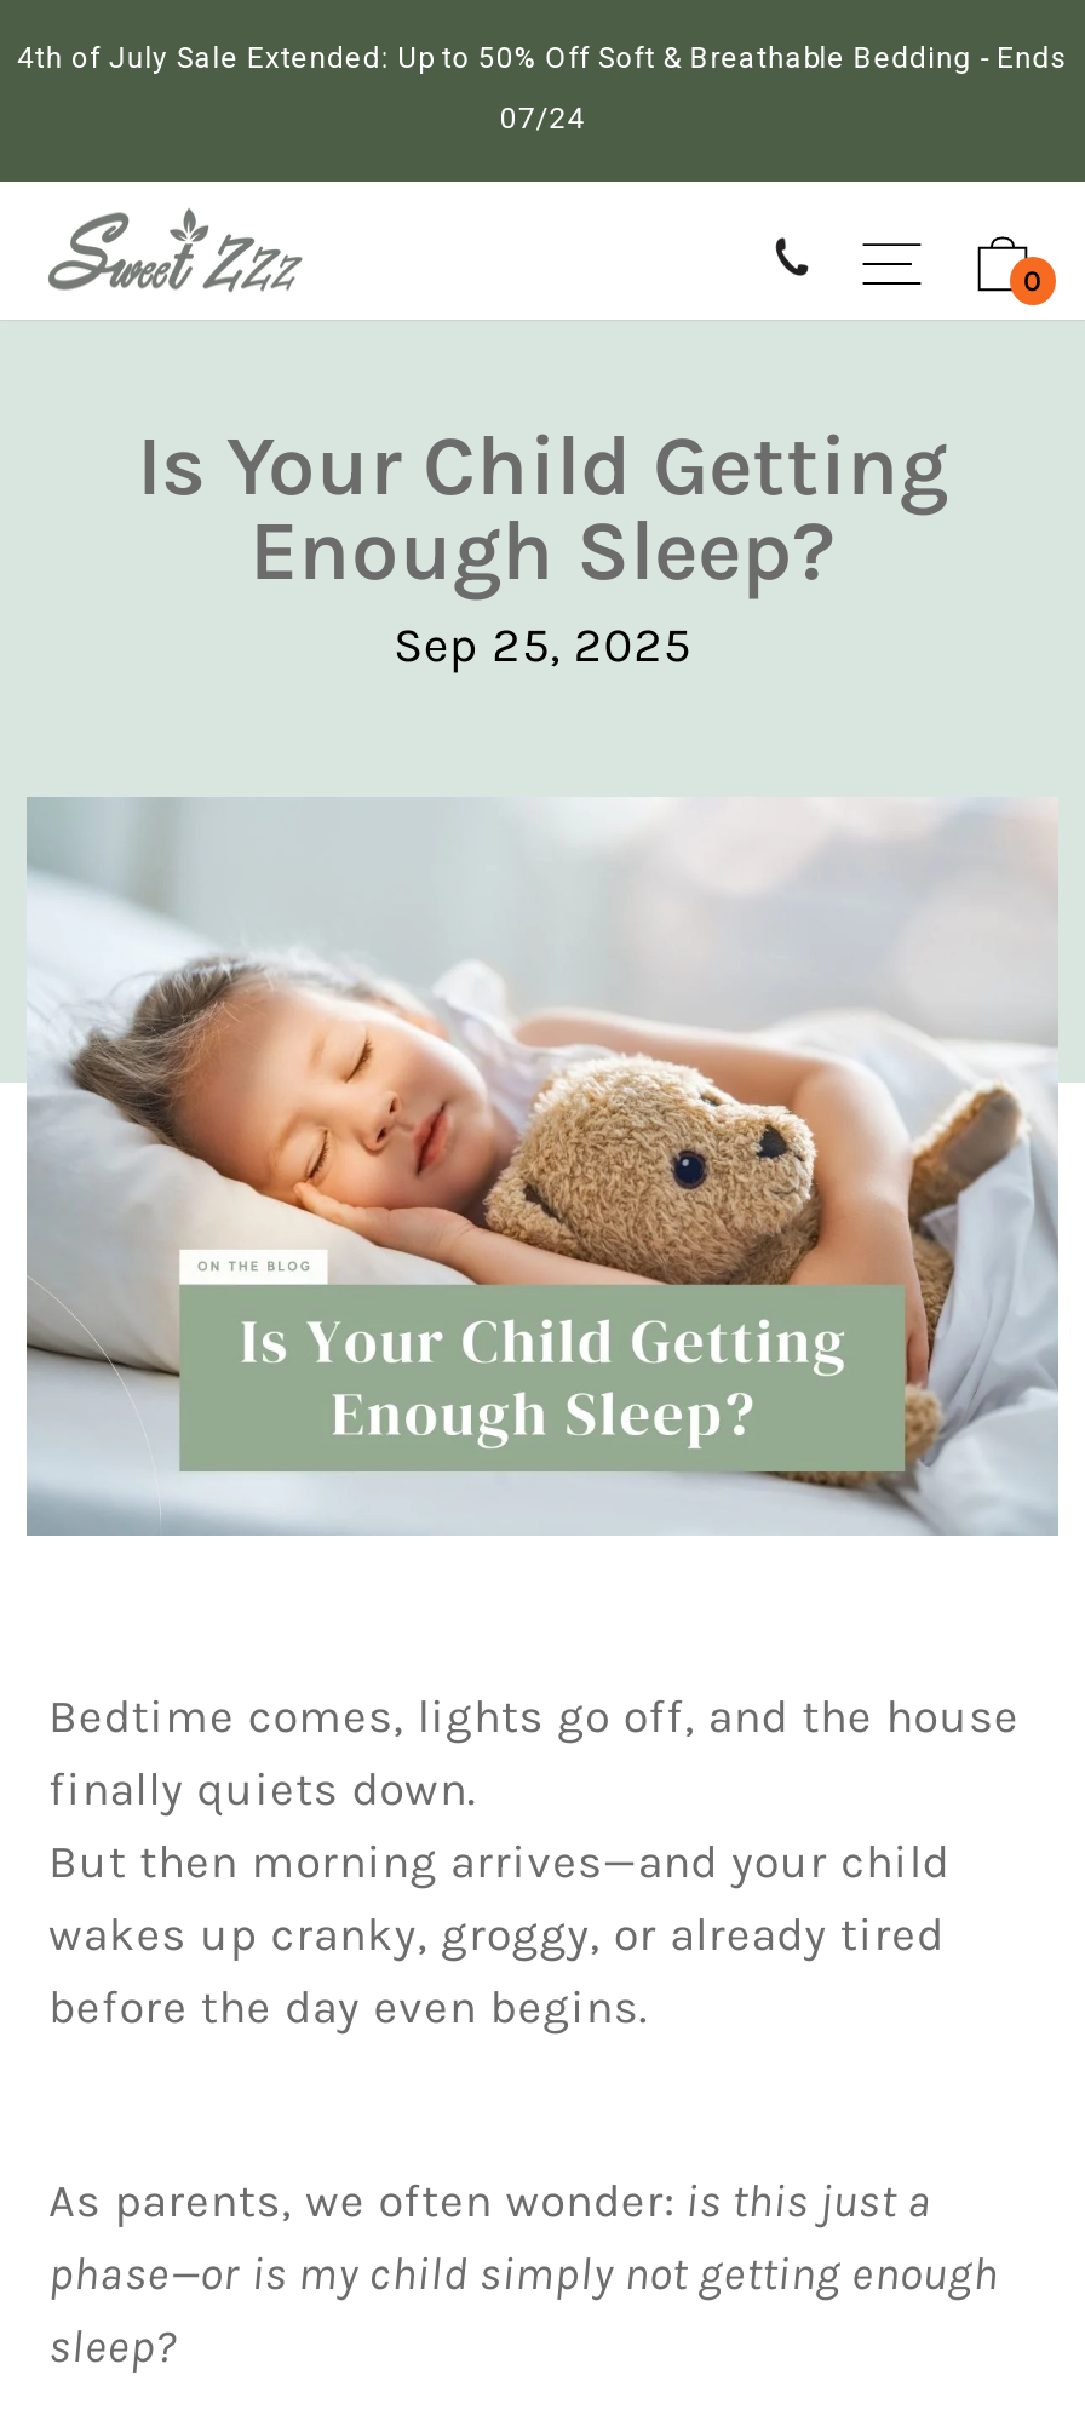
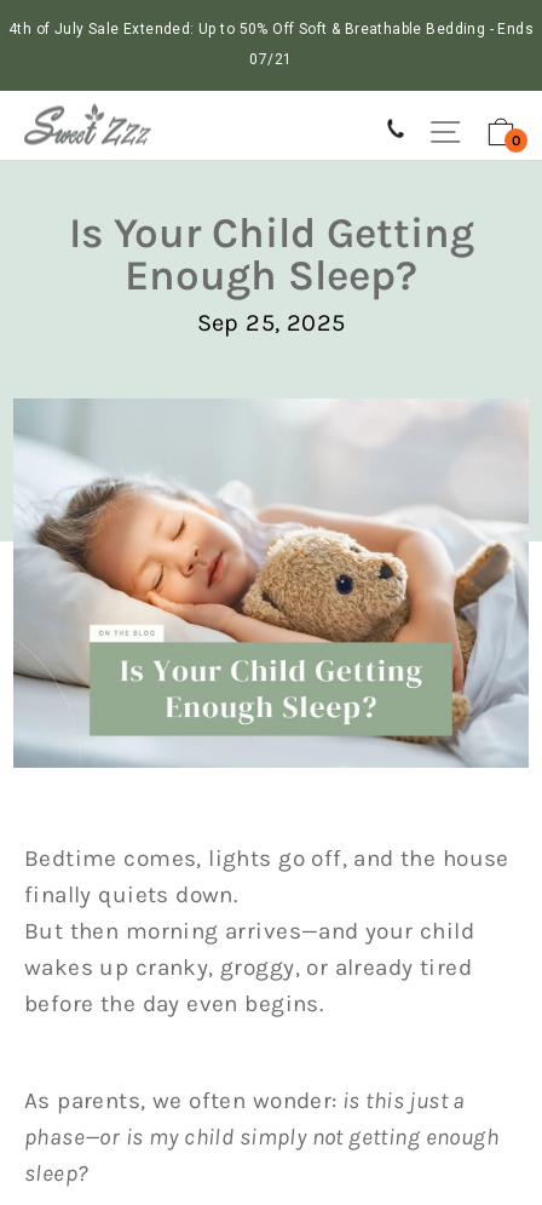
- 07/24
+ 07/21
